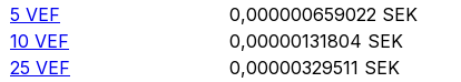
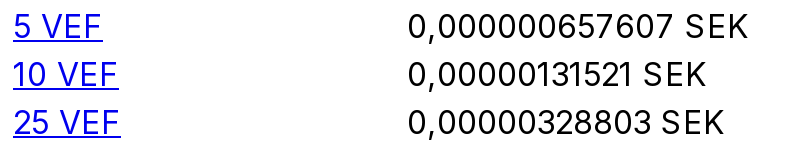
- 0,000000659022 SEK
+ 0,000000657607 SEK

- 0,00000131804 SEK
+ 0,00000131521 SEK

- 0,00000329511 SEK
+ 0,00000328803 SEK
